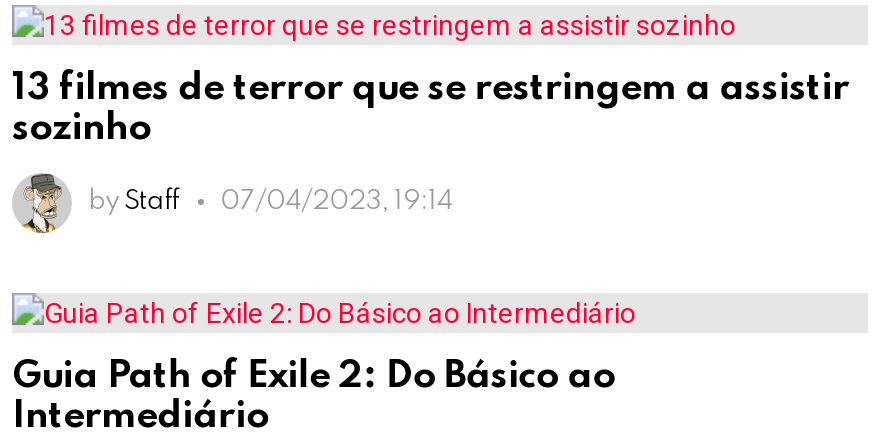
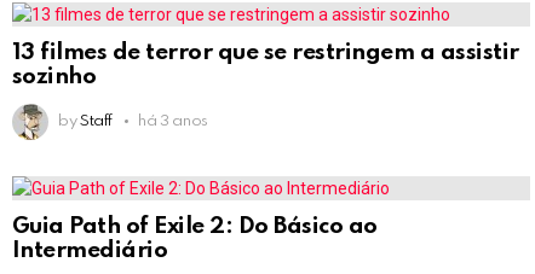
- by Staff 07/04/2023, 19:14
+ by Staff há 3 anos
